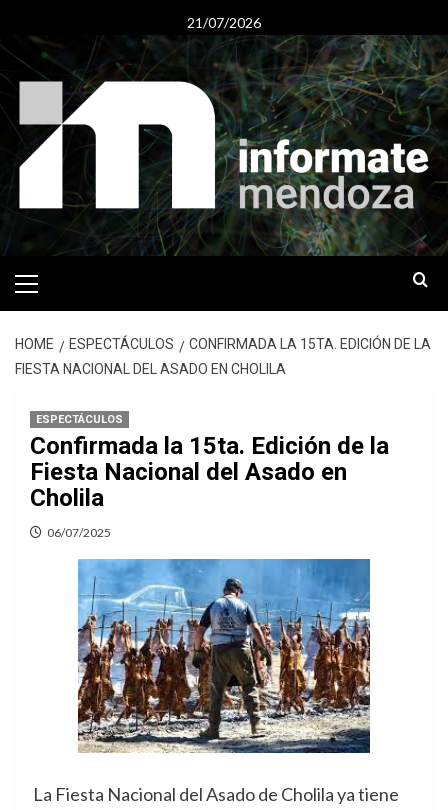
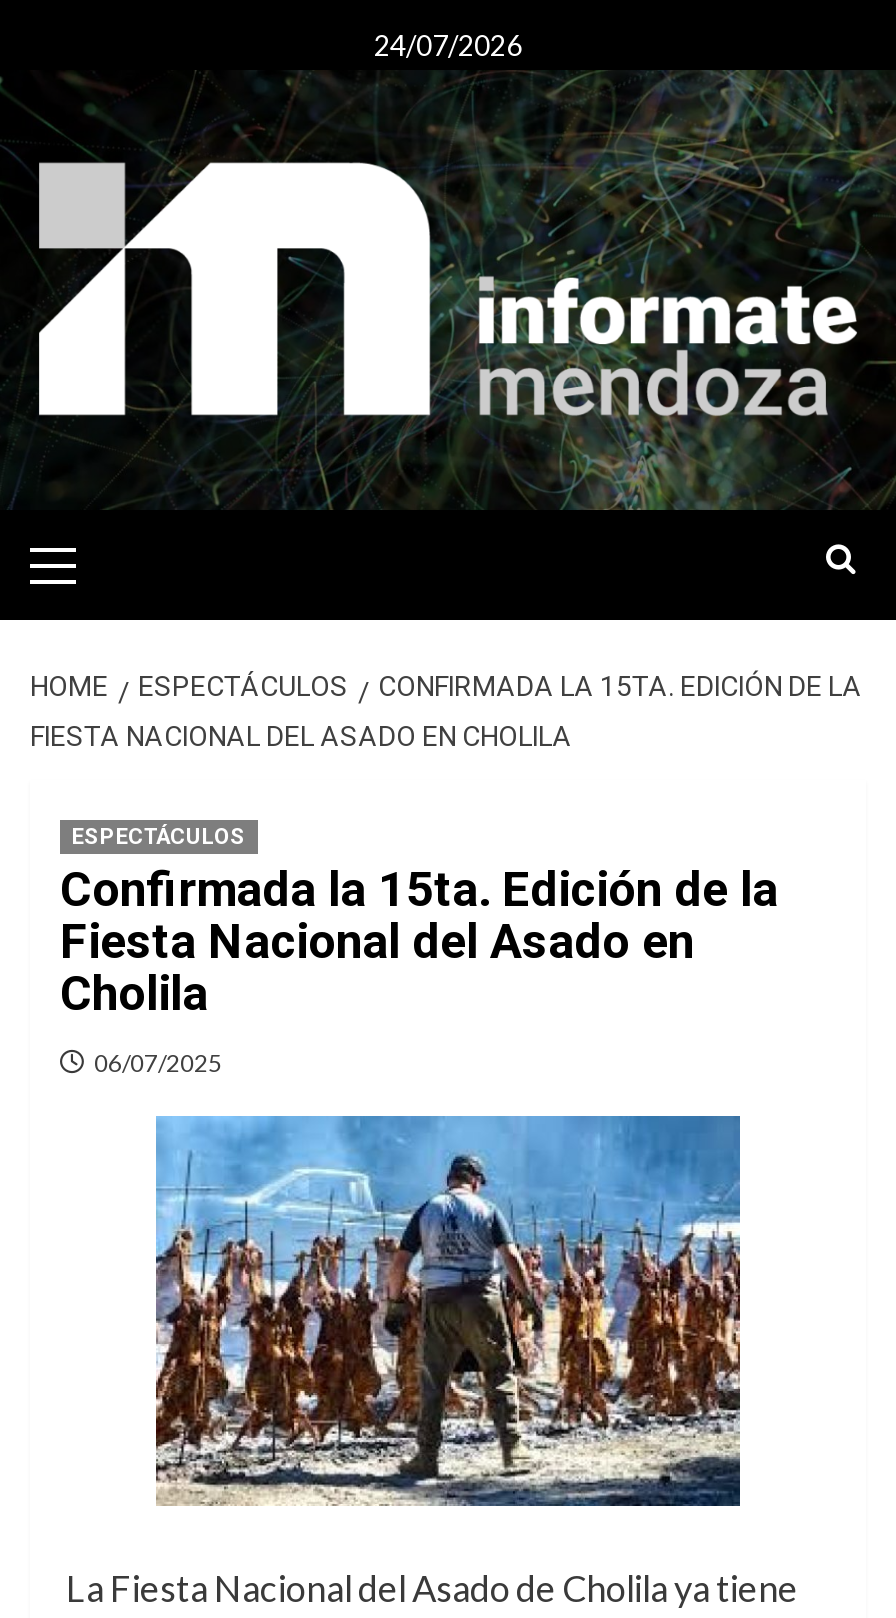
- 21/07/2026
+ 24/07/2026
